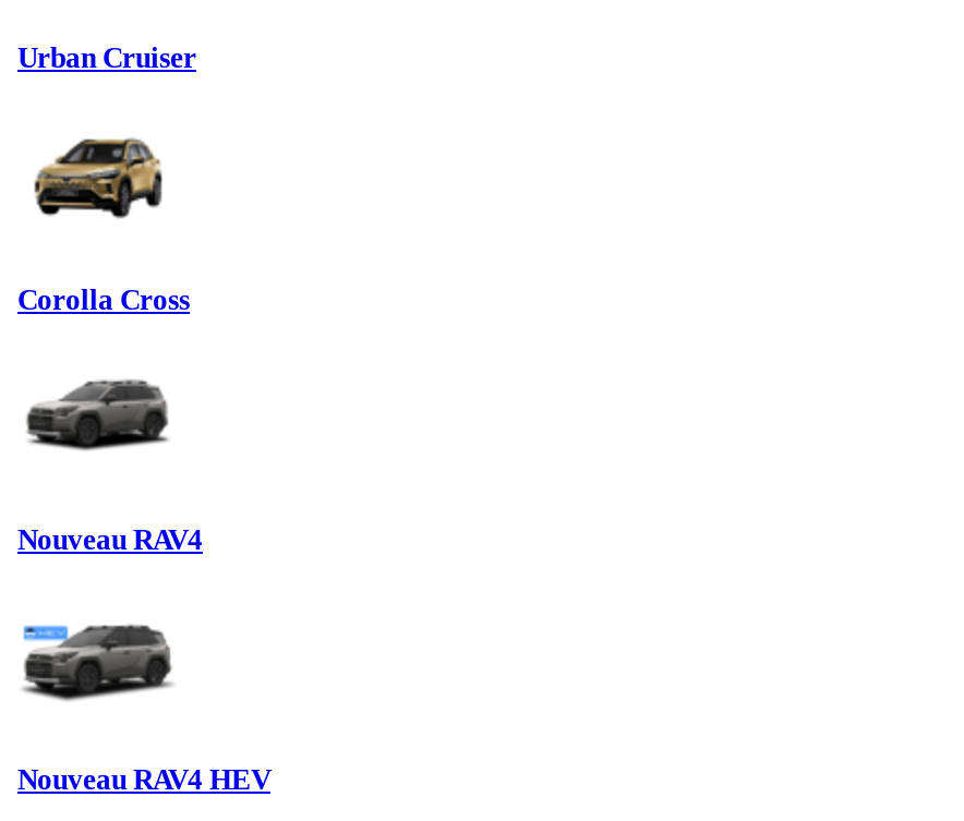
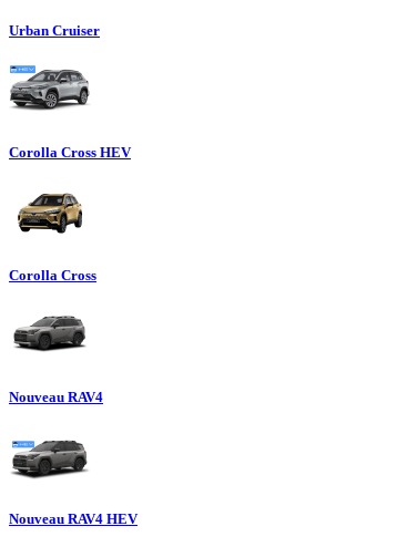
+ [image]
+ Corolla Cross HEV
